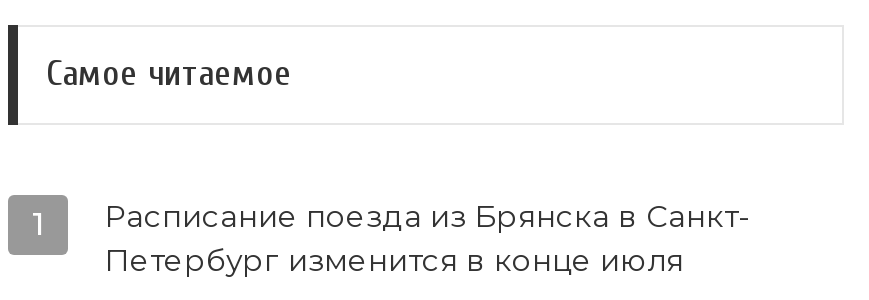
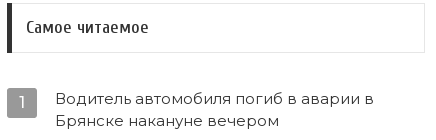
- Расписание поезда из Брянска в Санкт-
- Петербург изменится в конце июля
+ Водитель автомобиля погиб в аварии в
+ Брянске накануне вечером
